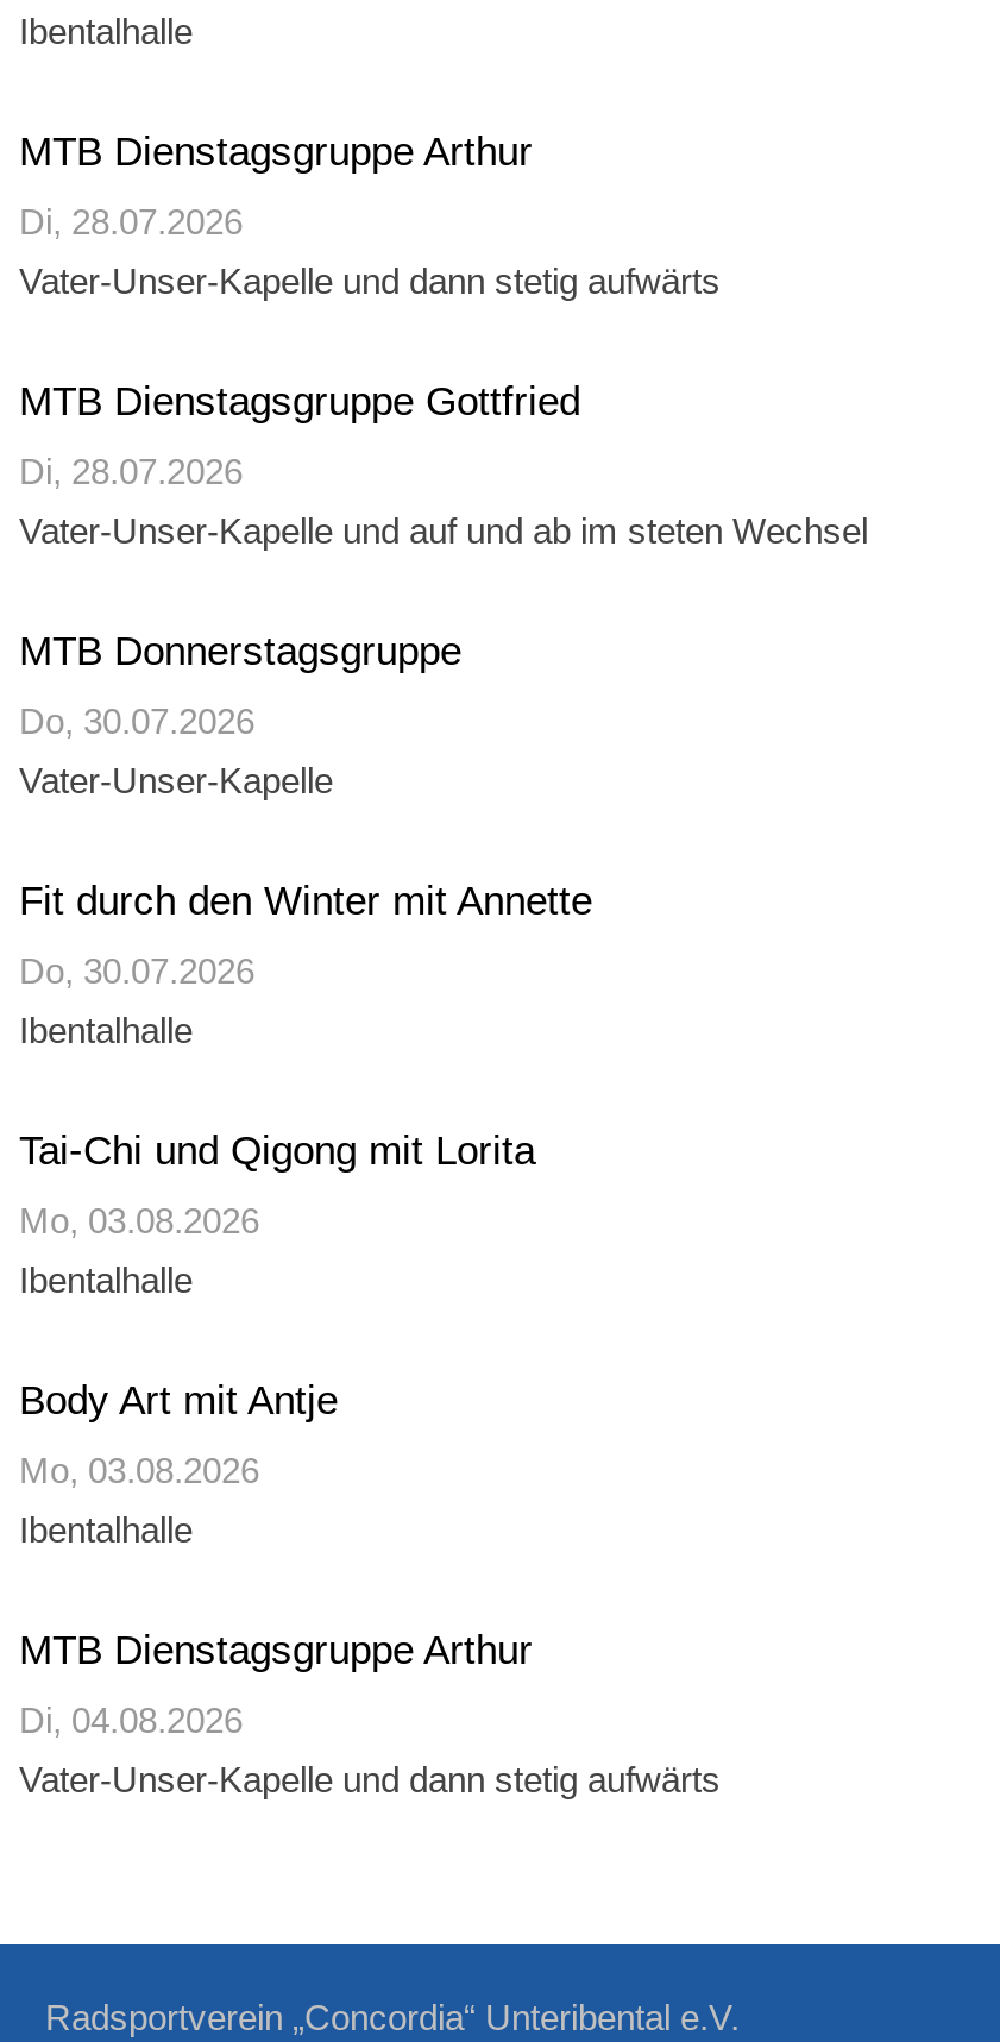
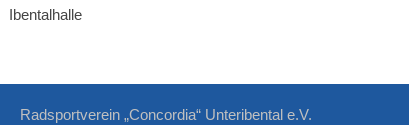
- MTB Dienstagsgruppe Arthur
- Di, 28.07.2026
- Vater-Unser-Kapelle und dann stetig aufwärts
- MTB Dienstagsgruppe Gottfried
- Di, 28.07.2026
- Vater-Unser-Kapelle und auf und ab im steten Wechsel
- MTB Donnerstagsgruppe
- Do, 30.07.2026
- Vater-Unser-Kapelle
- Fit durch den Winter mit Annette
- Do, 30.07.2026
- Ibentalhalle
- Tai-Chi und Qigong mit Lorita
- Mo, 03.08.2026
- Ibentalhalle
- Body Art mit Antje
- Mo, 03.08.2026
- Ibentalhalle
- MTB Dienstagsgruppe Arthur
- Di, 04.08.2026
- Vater-Unser-Kapelle und dann stetig aufwärts
